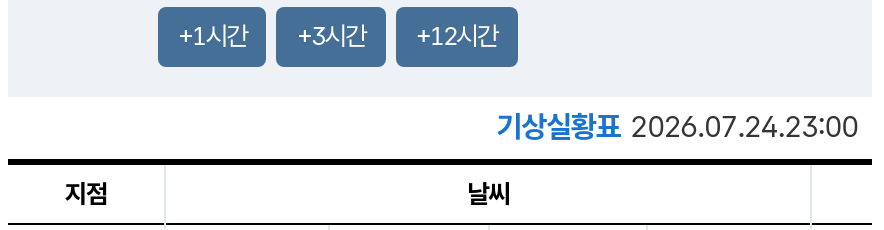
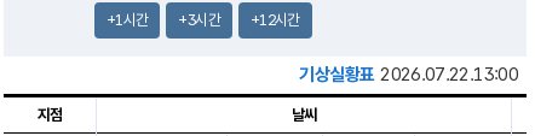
- 기상실황표 2026.07.24.23:00
+ 기상실황표 2026.07.22.13:00
